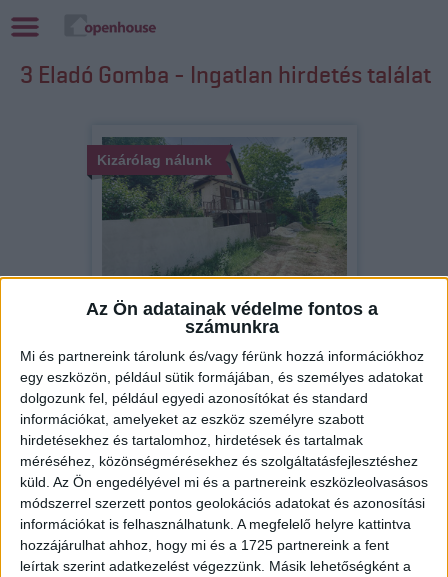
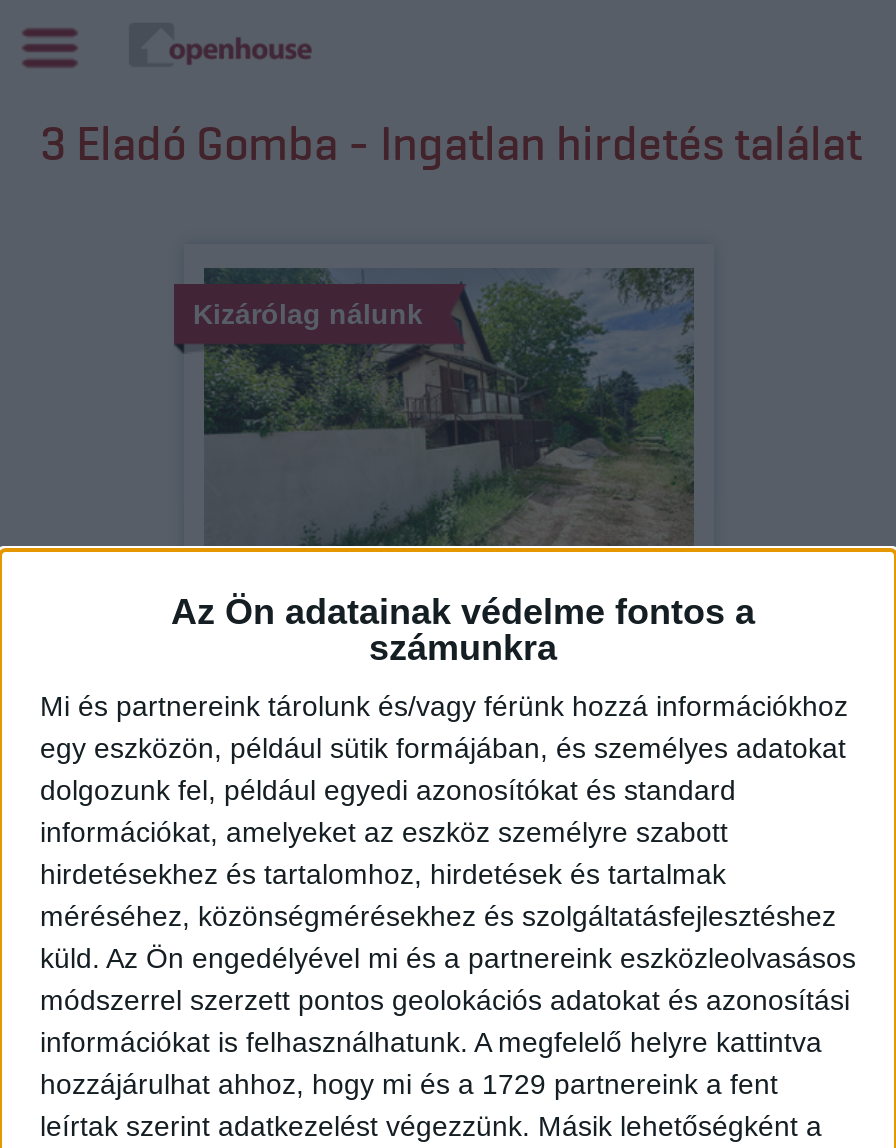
- hozzájárulhat ahhoz, hogy mi és a 1725 partnereink a fent
+ hozzájárulhat ahhoz, hogy mi és a 1729 partnereink a fent
